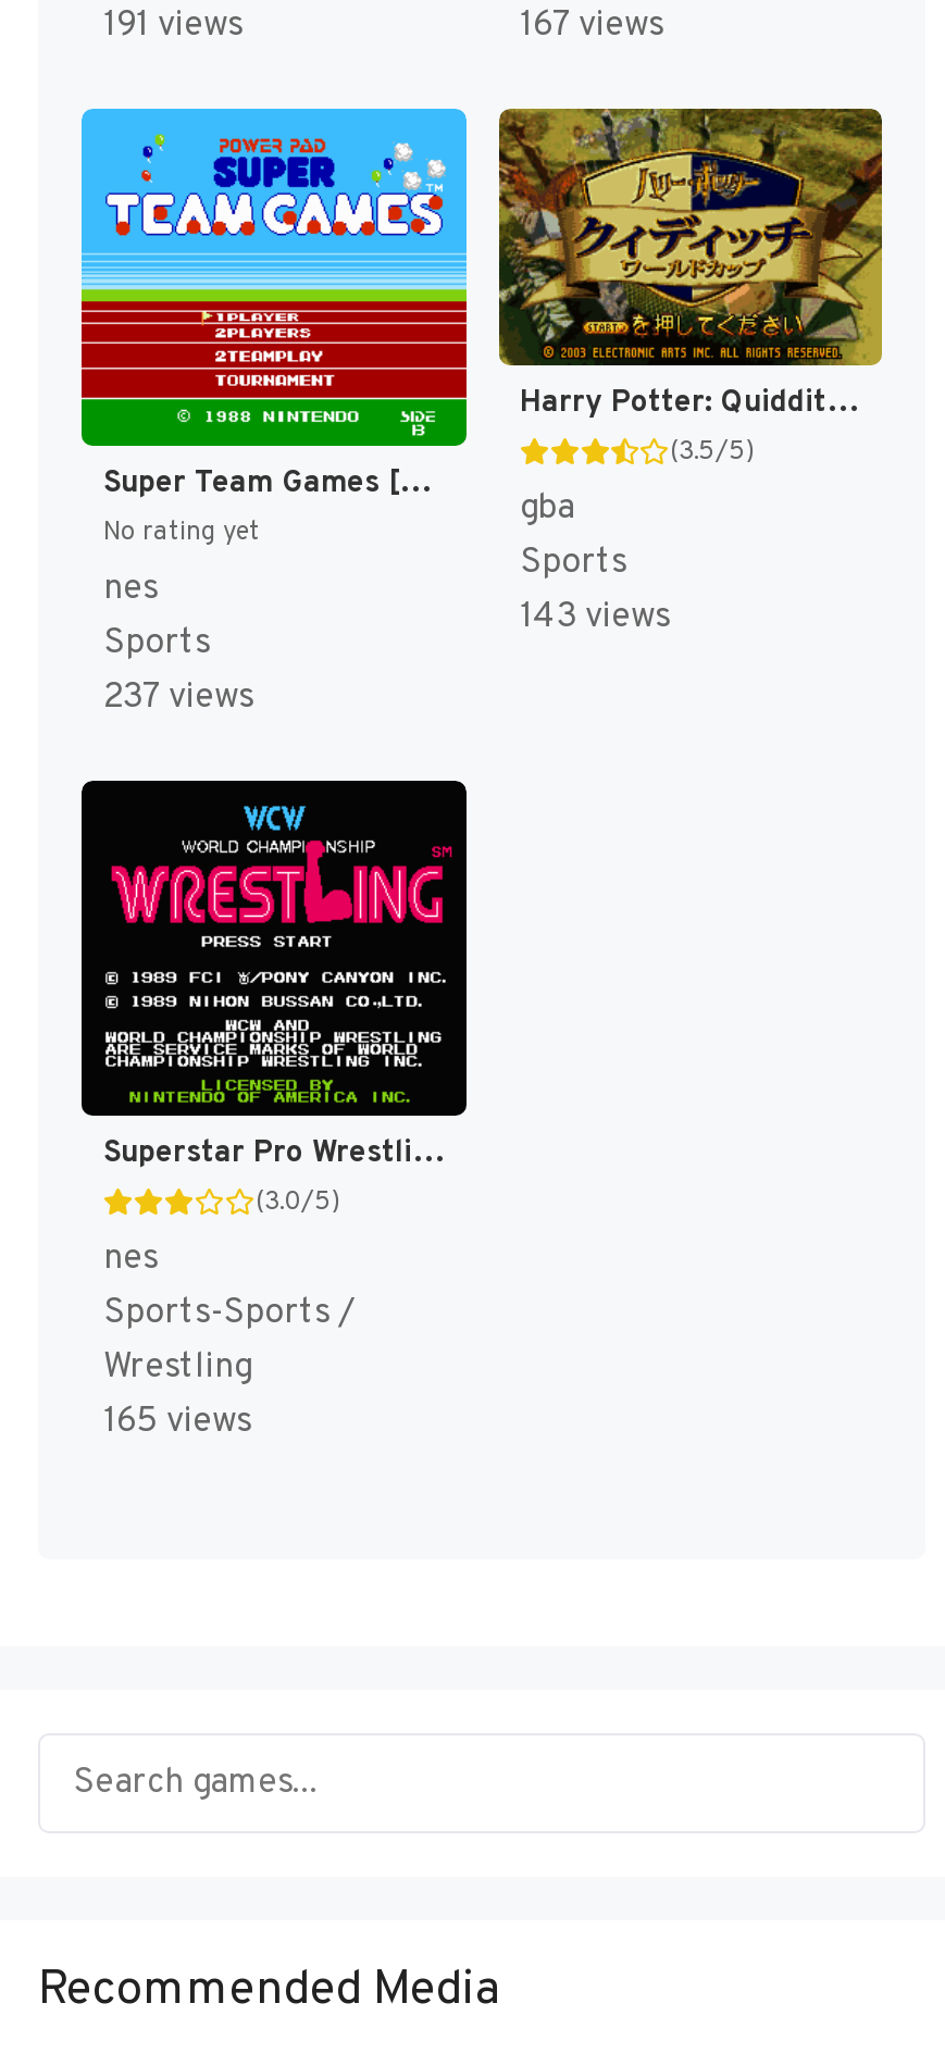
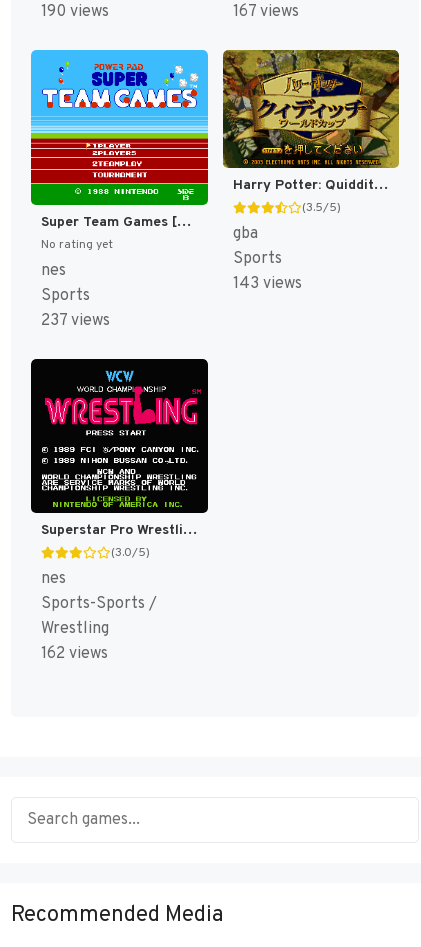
- 191 views
+ 190 views

- 165 views
+ 162 views
